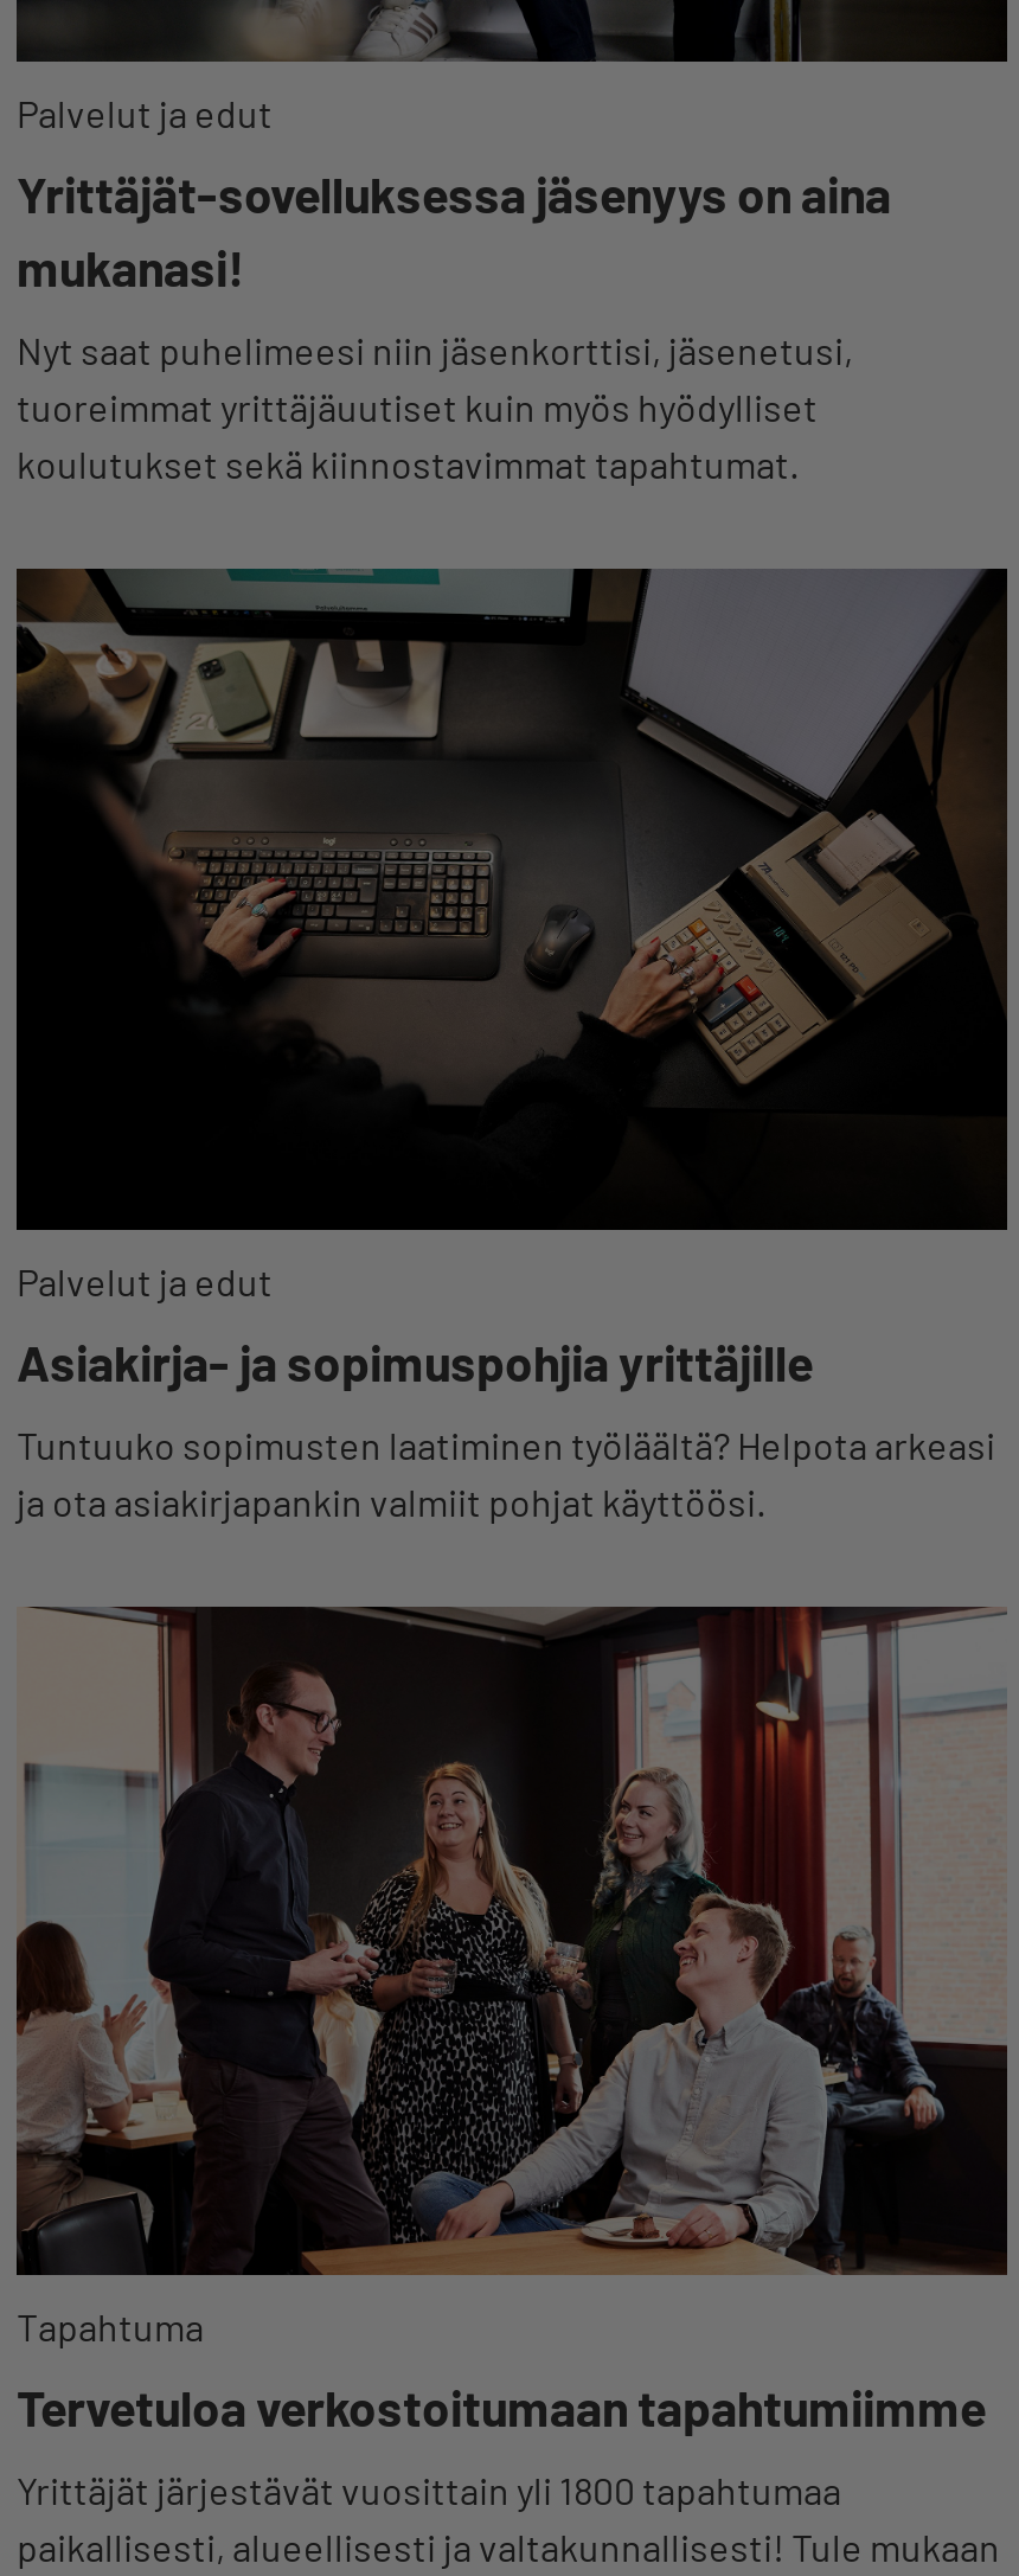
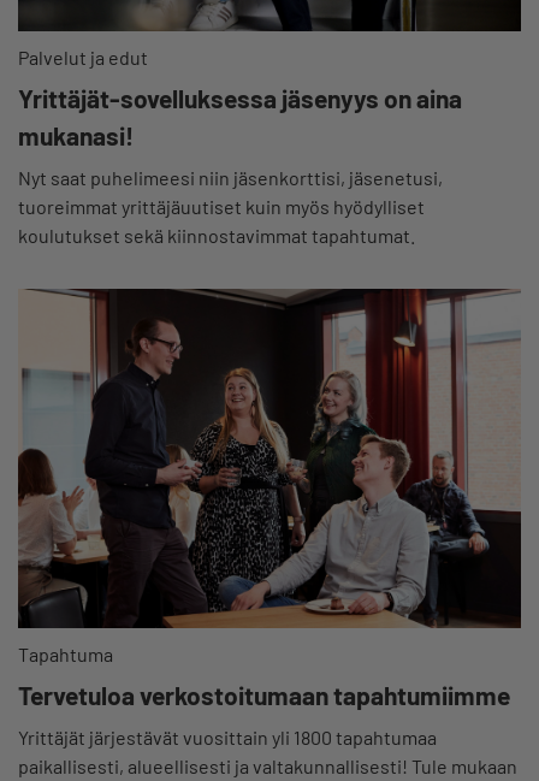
- [image]
- Palvelut ja edut
- Asiakirja- ja sopimuspohjia yrittäjille
- Tuntuuko sopimusten laatiminen työläältä? Helpota arkeasi
- ja ota asiakirjapankin valmiit pohjat käyttöösi.
